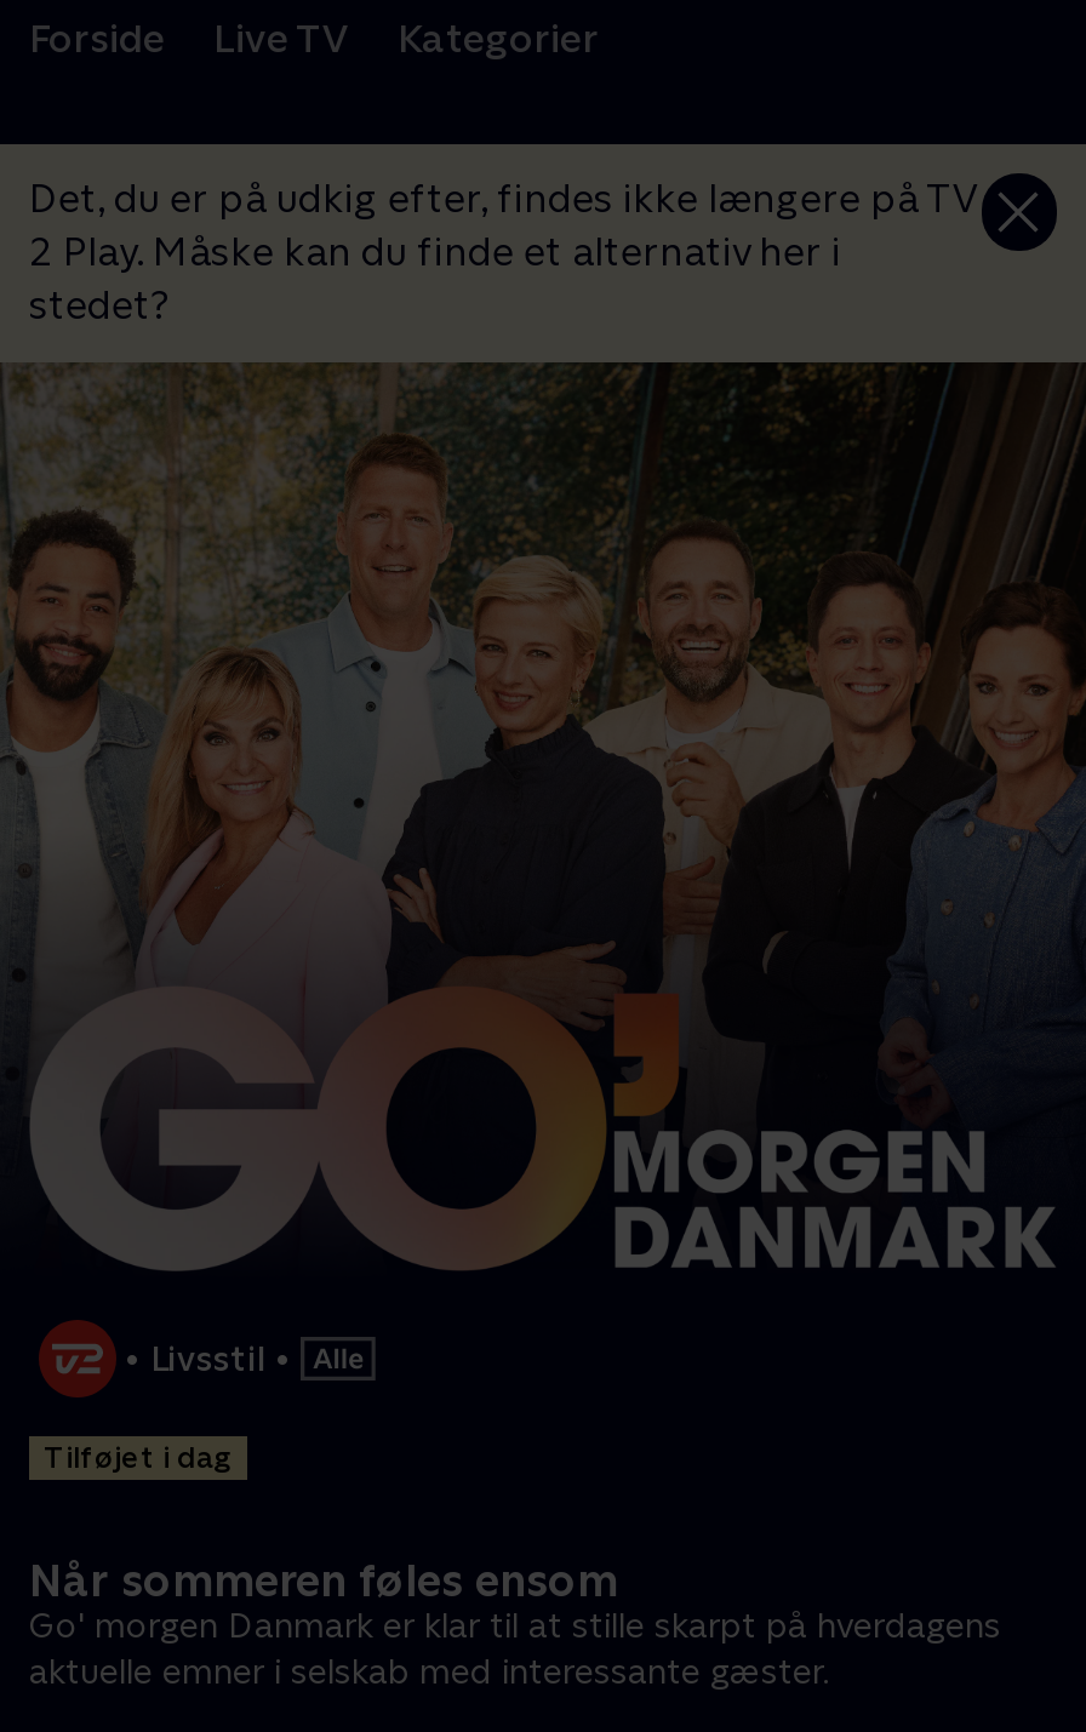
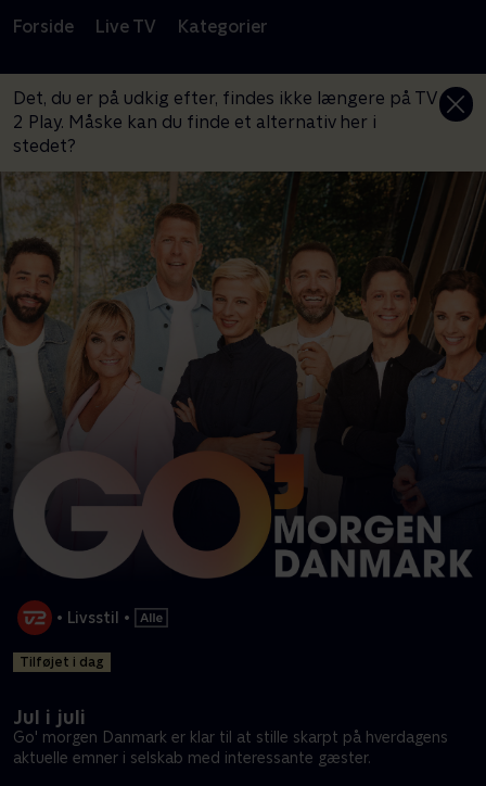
- Når sommeren føles ensom
+ Jul i juli
